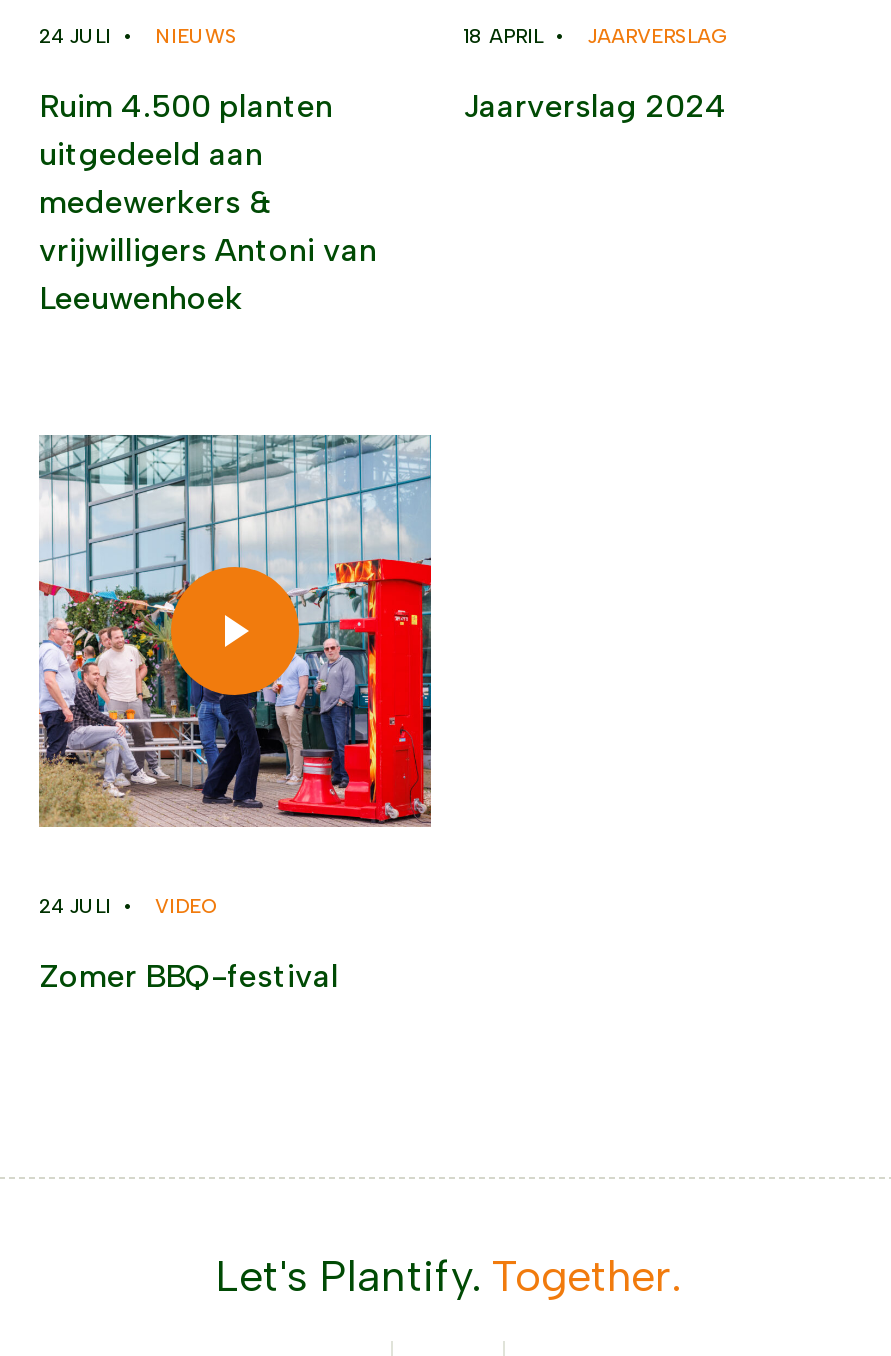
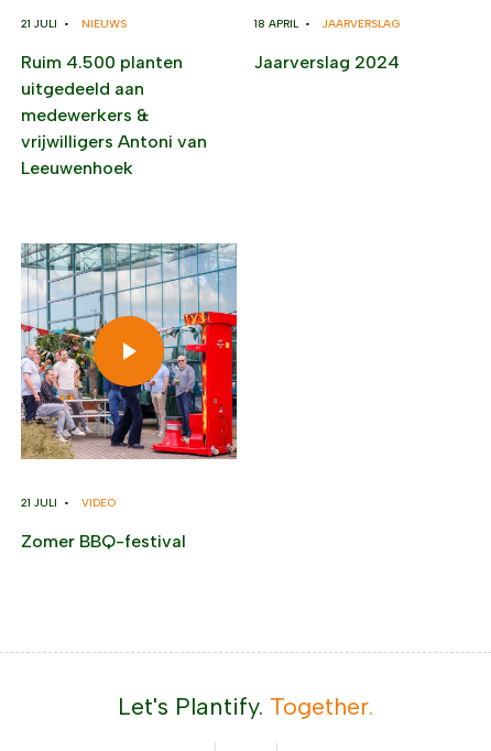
- 24 JULI • NIEUWS
+ 21 JULI • NIEUWS

- 24 JULI • VIDEO
+ 21 JULI • VIDEO
